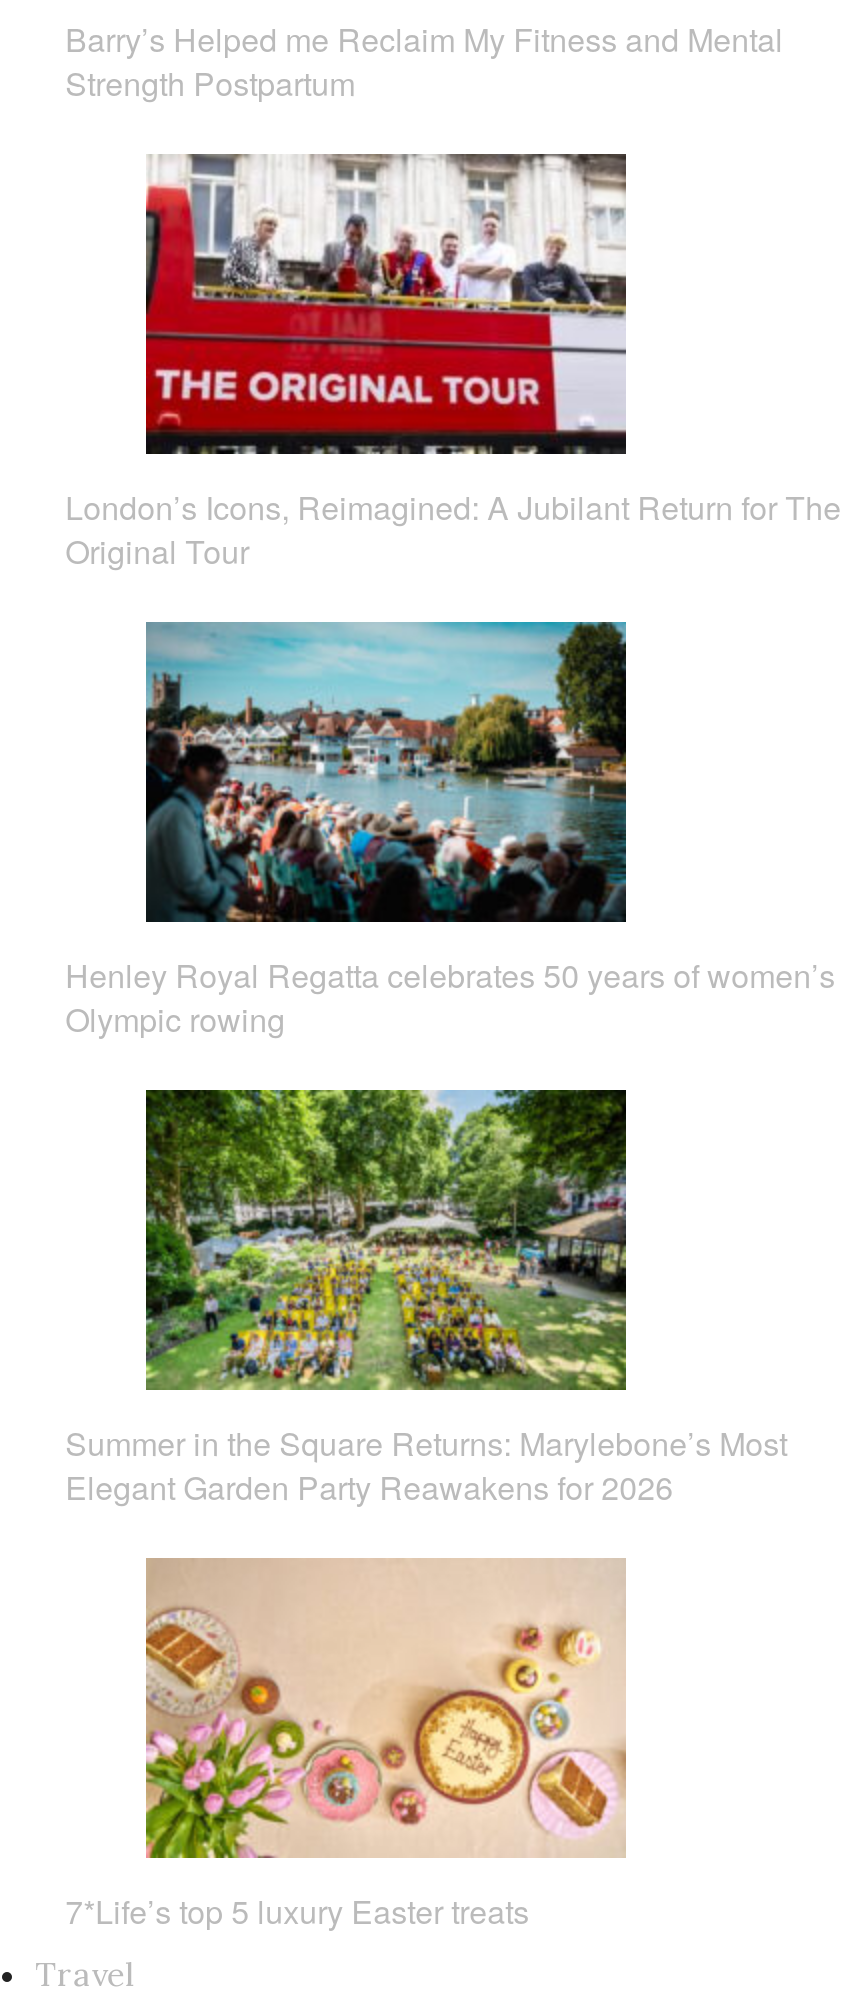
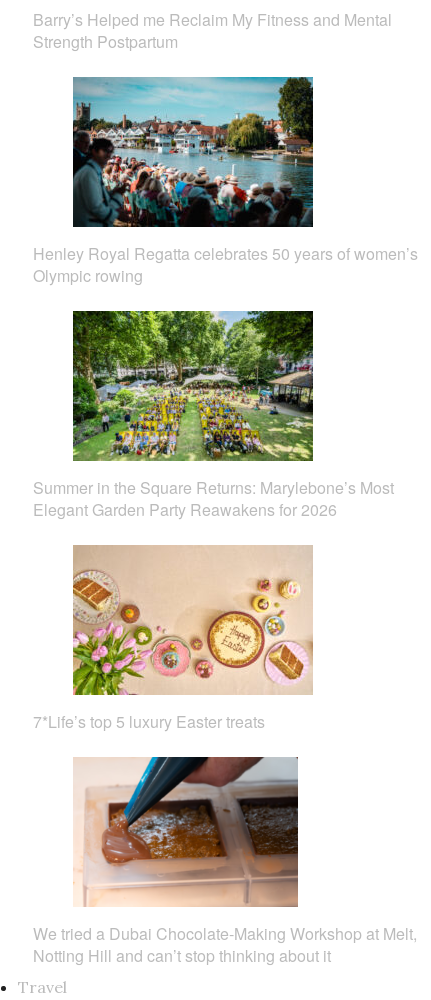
- [image]
- London’s Icons, Reimagined: A Jubilant Return for The
- Original Tour

moved up: [image] | Henley Royal Regatta celebrates 50 years of women’s | Olympic rowing | Summer in the Square Returns: Marylebone’s Most | Elegant Garden Party Reawakens for 2026 | 7*Life’s top 5 luxury Easter treats

+ [image]
+ We tried a Dubai Chocolate‑Making Workshop at Melt,
+ Notting Hill and can’t stop thinking about it
